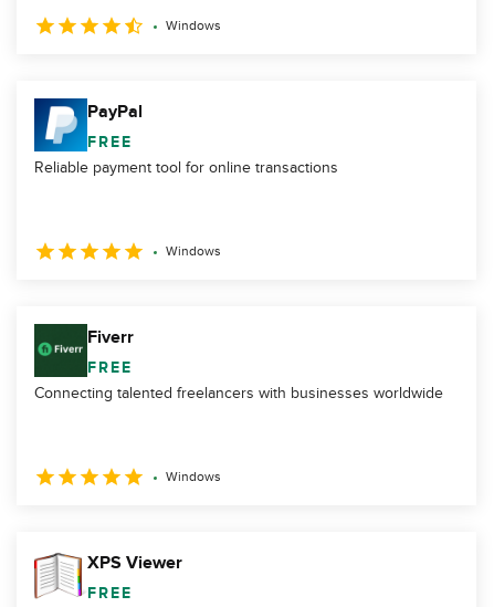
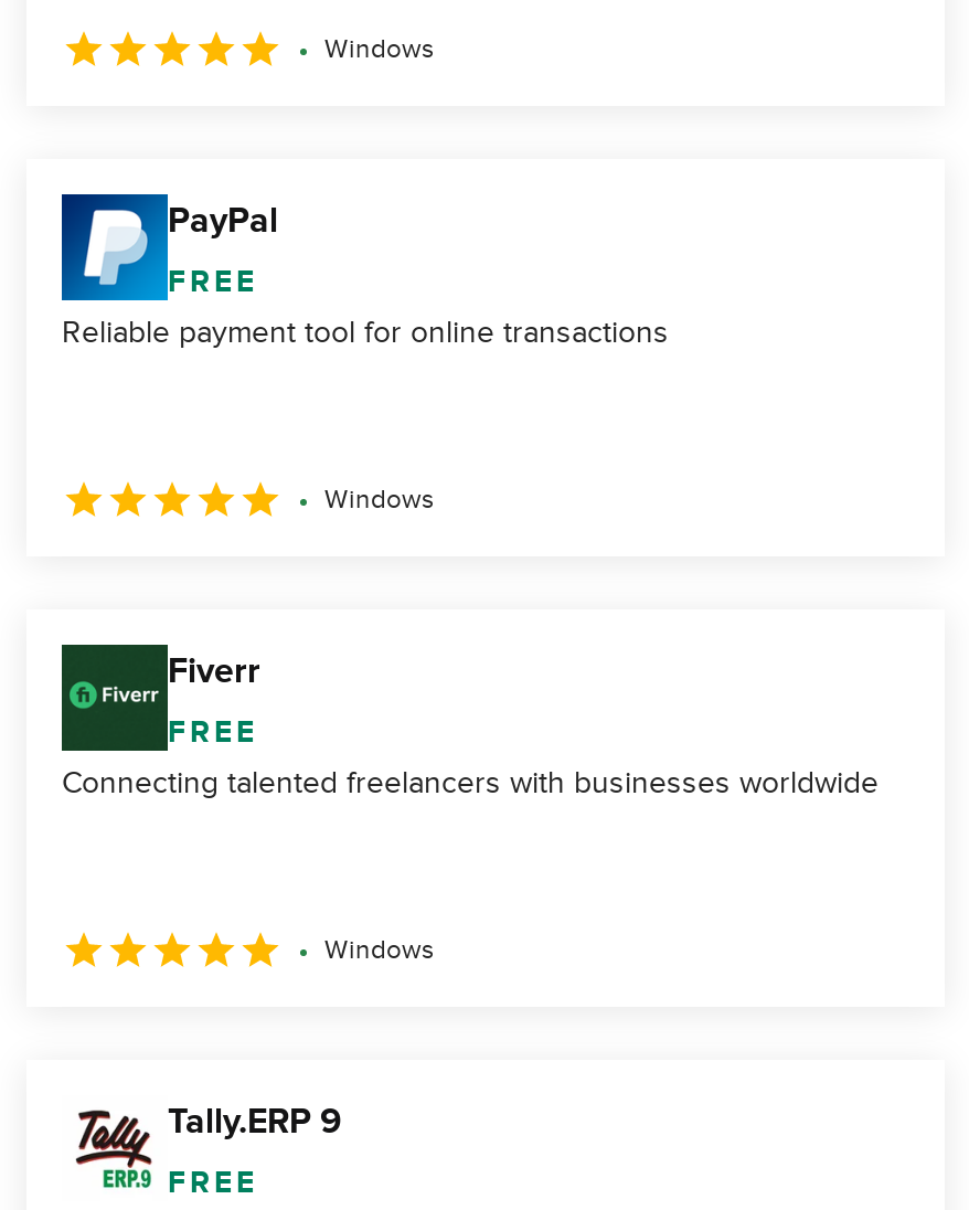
- [image]
- XPS Viewer
+ [image]
+ Tally.ERP 9
